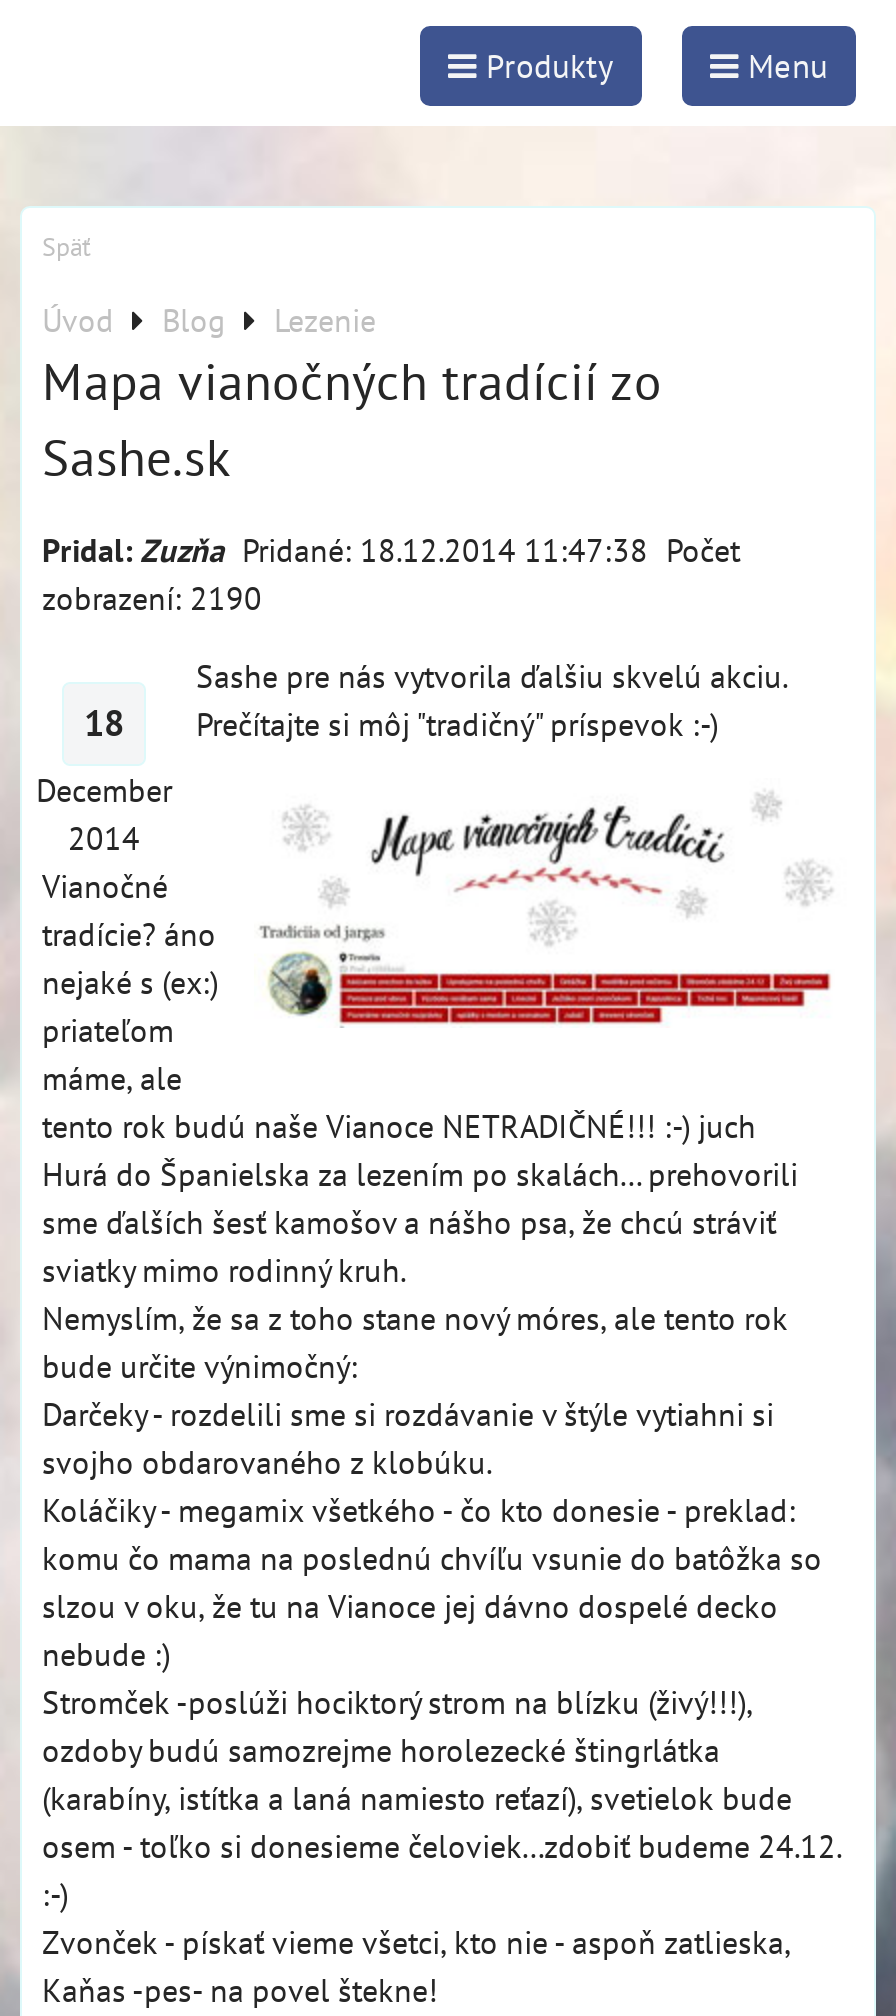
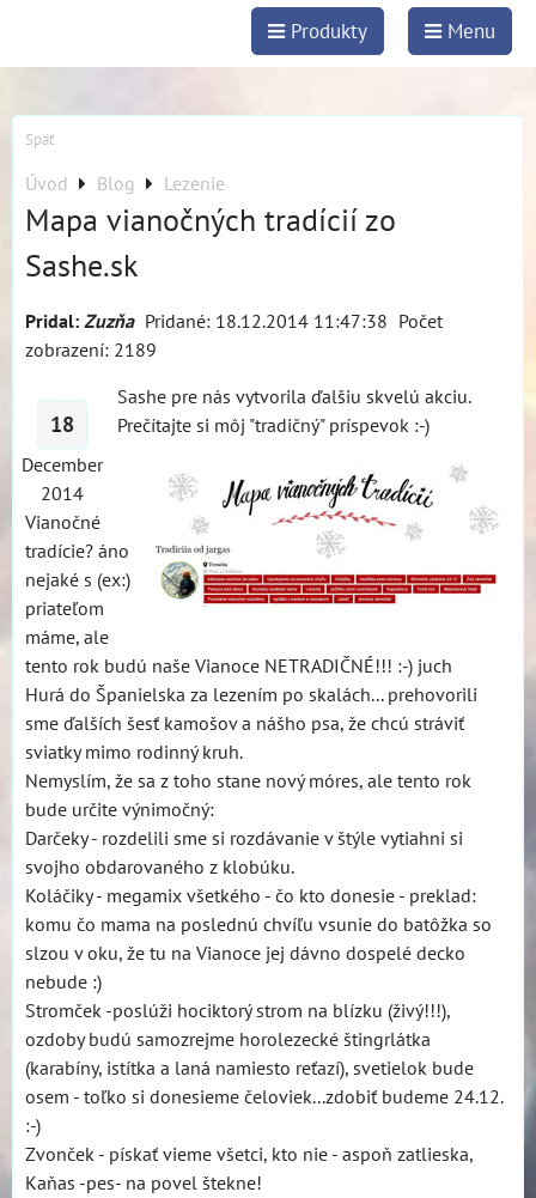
- zobrazení: 2190
+ zobrazení: 2189
